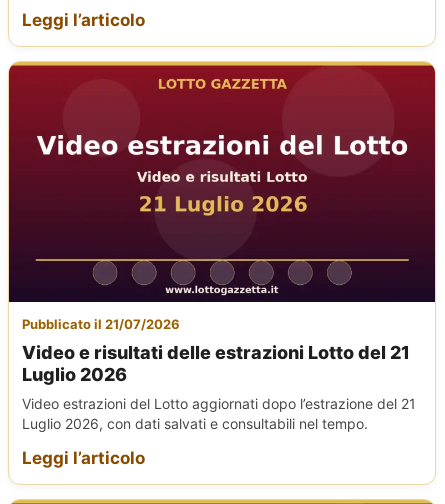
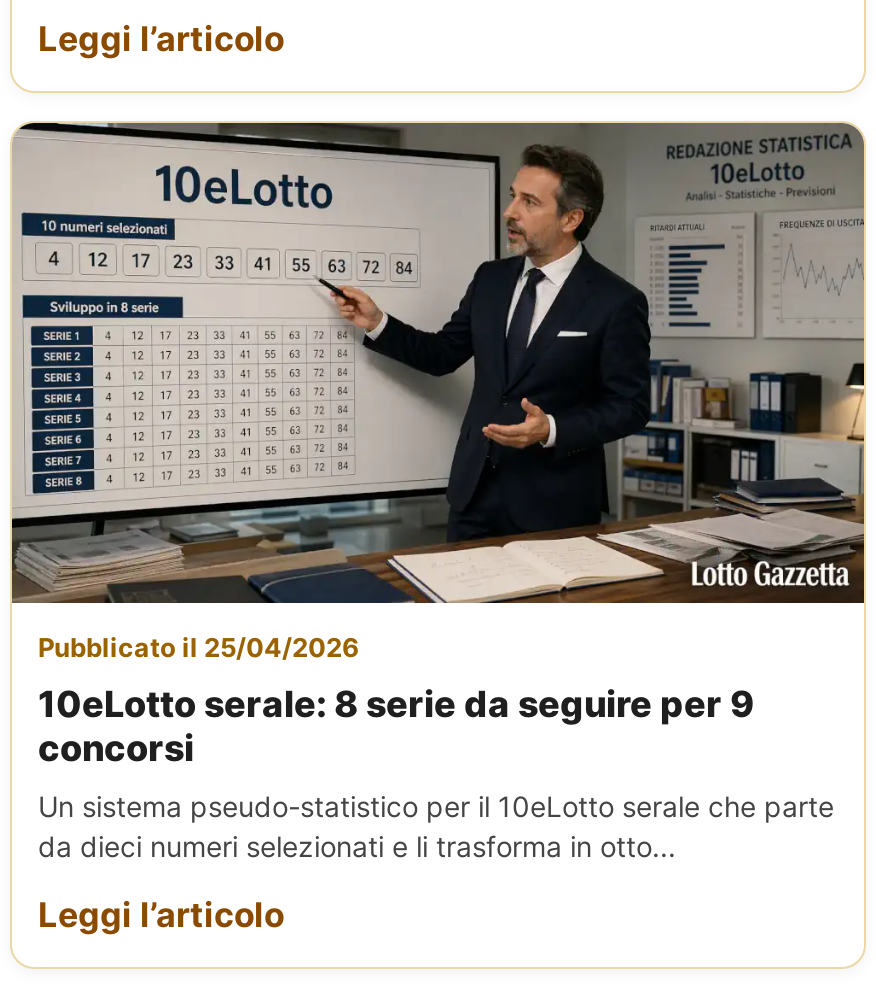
- [image]
- Pubblicato il 21/07/2026
+ [image]
+ Pubblicato il 25/04/2026

- Video e risultati delle estrazioni Lotto del 21
- Luglio 2026
+ 10eLotto serale: 8 serie da seguire per 9
+ concorsi

- Video estrazioni del Lotto aggiornati dopo l’estrazione del 21
- Luglio 2026, con dati salvati e consultabili nel tempo.
+ Un sistema pseudo-statistico per il 10eLotto serale che parte
+ da dieci numeri selezionati e li trasforma in otto...
